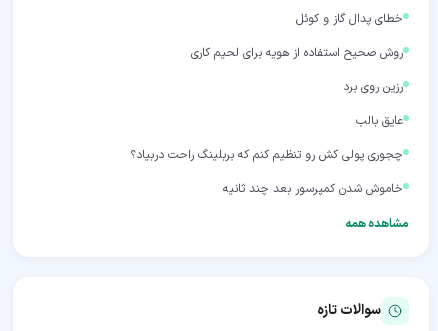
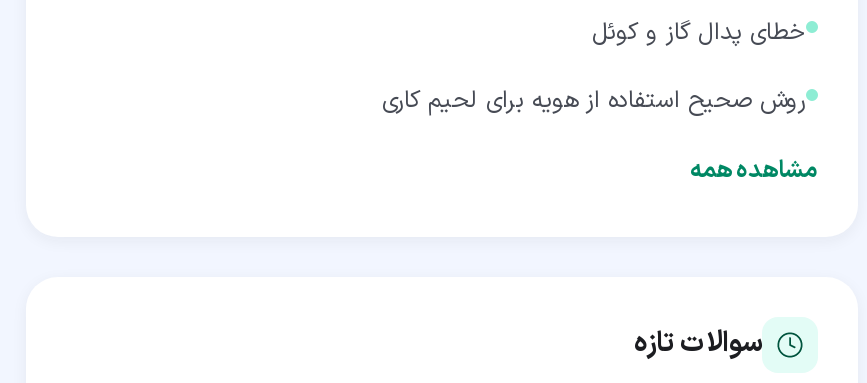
- رزین روی برد
- عایق بالب
- چجوری پولی کش رو تنظیم کنم که بربلینگ راحت دربیاد؟
- خاموش شدن کمپرسور بعد چند ثانیه
